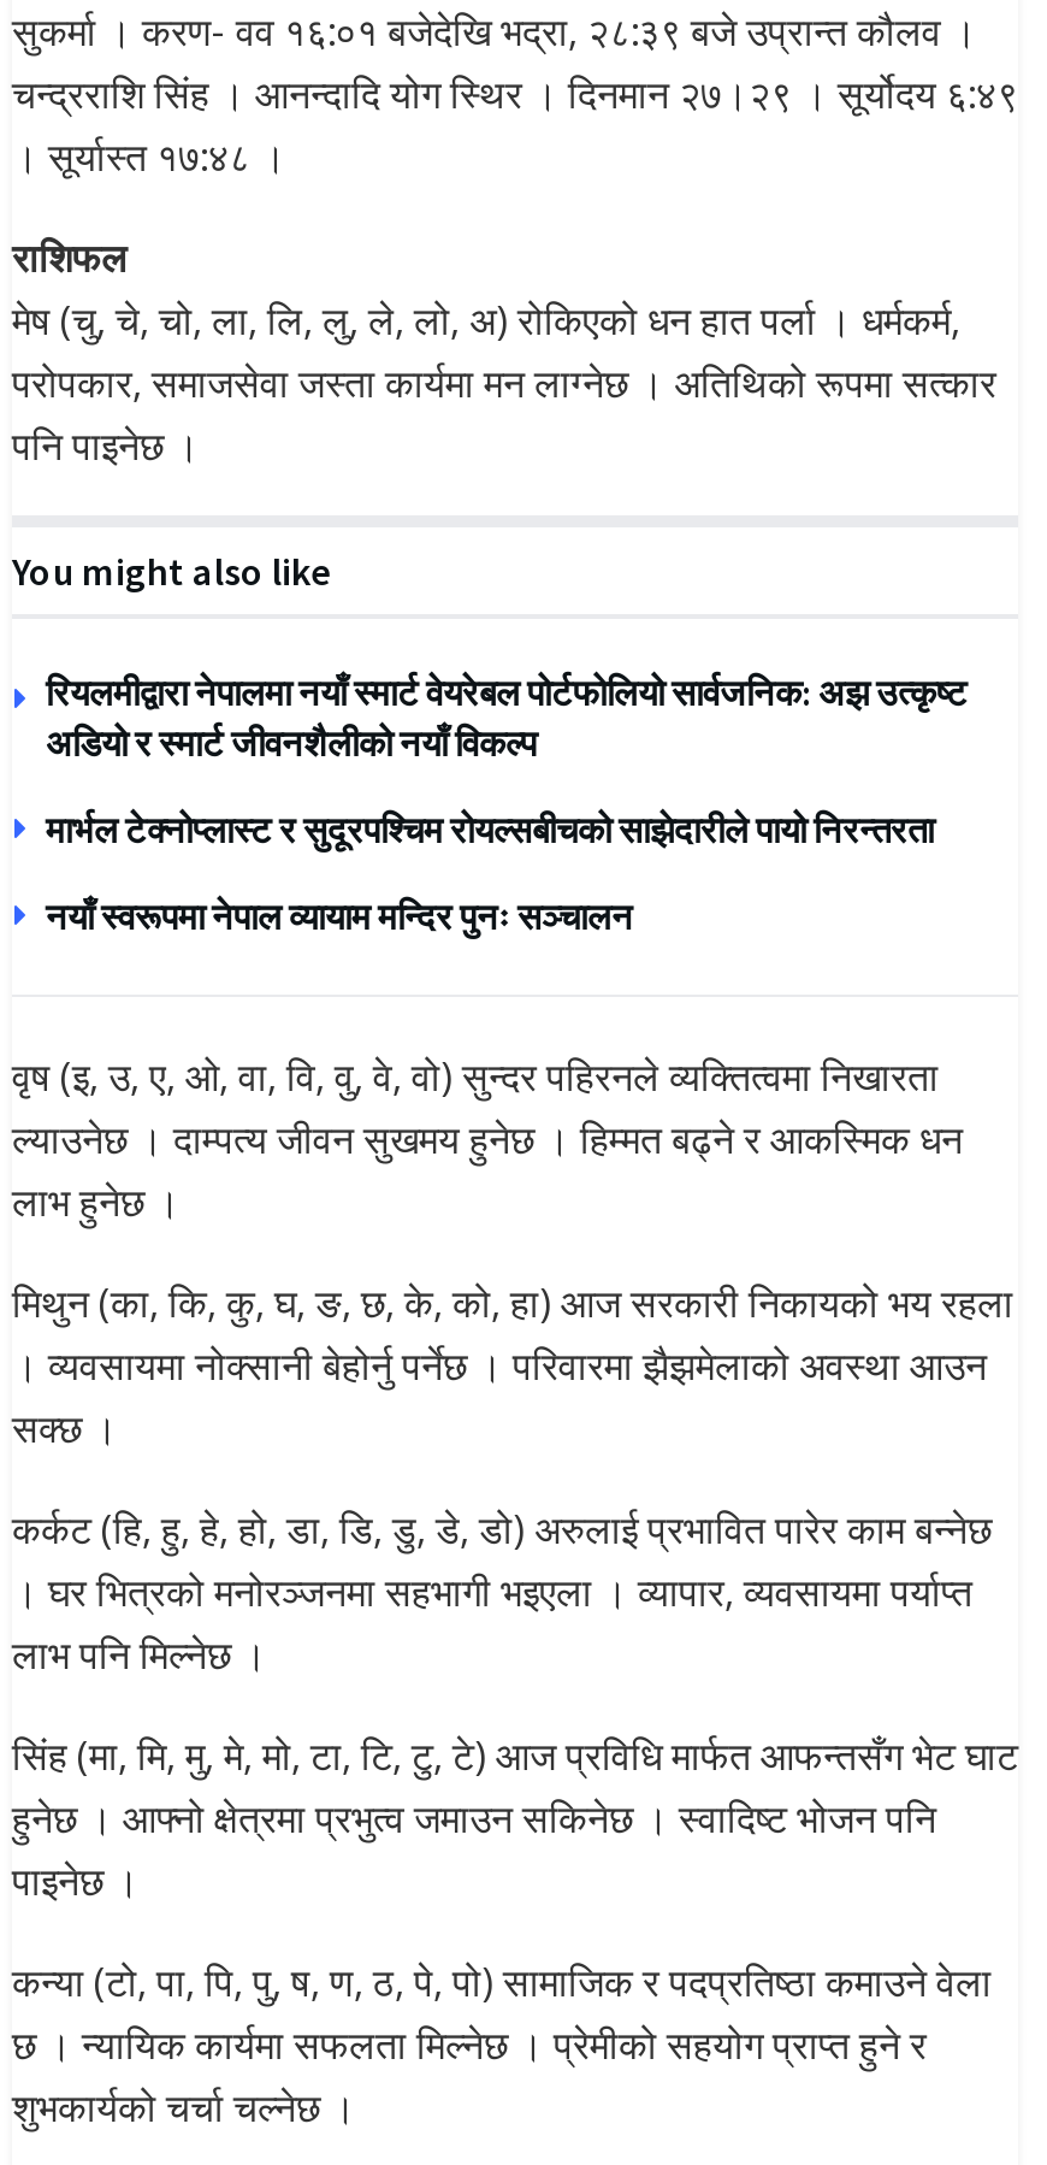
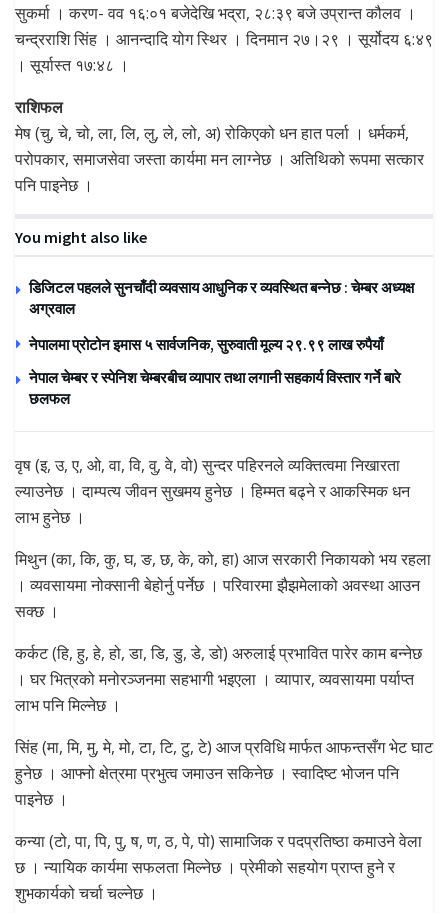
- रियलमीद्वारा नेपालमा नयाँ स्मार्ट वेयरेबल पोर्टफोलियो सार्वजनिक: अझ उत्कृष्ट
- अडियो र स्मार्ट जीवनशैलीको नयाँ विकल्प
+ डिजिटल पहलले सुनचाँदी व्यवसाय आधुनिक र व्यवस्थित बन्नेछ : चेम्बर अध्यक्ष
+ अग्रवाल

- मार्भल टेक्नोप्लास्ट र सुदूरपश्चिम रोयल्सबीचको साझेदारीले पायो निरन्तरता
+ नेपालमा प्रोटोन इमास ५ सार्वजनिक, सुरुवाती मूल्य २९.९९ लाख रुपैयाँ

- नयाँ स्वरूपमा नेपाल व्यायाम मन्दिर पुनः सञ्चालन
+ नेपाल चेम्बर र स्पेनिश चेम्बरबीच व्यापार तथा लगानी सहकार्य विस्तार गर्ने बारे
+ छलफल
